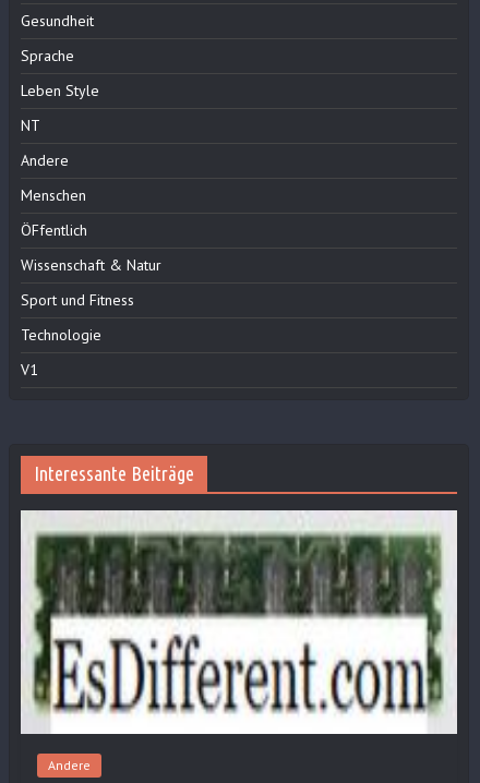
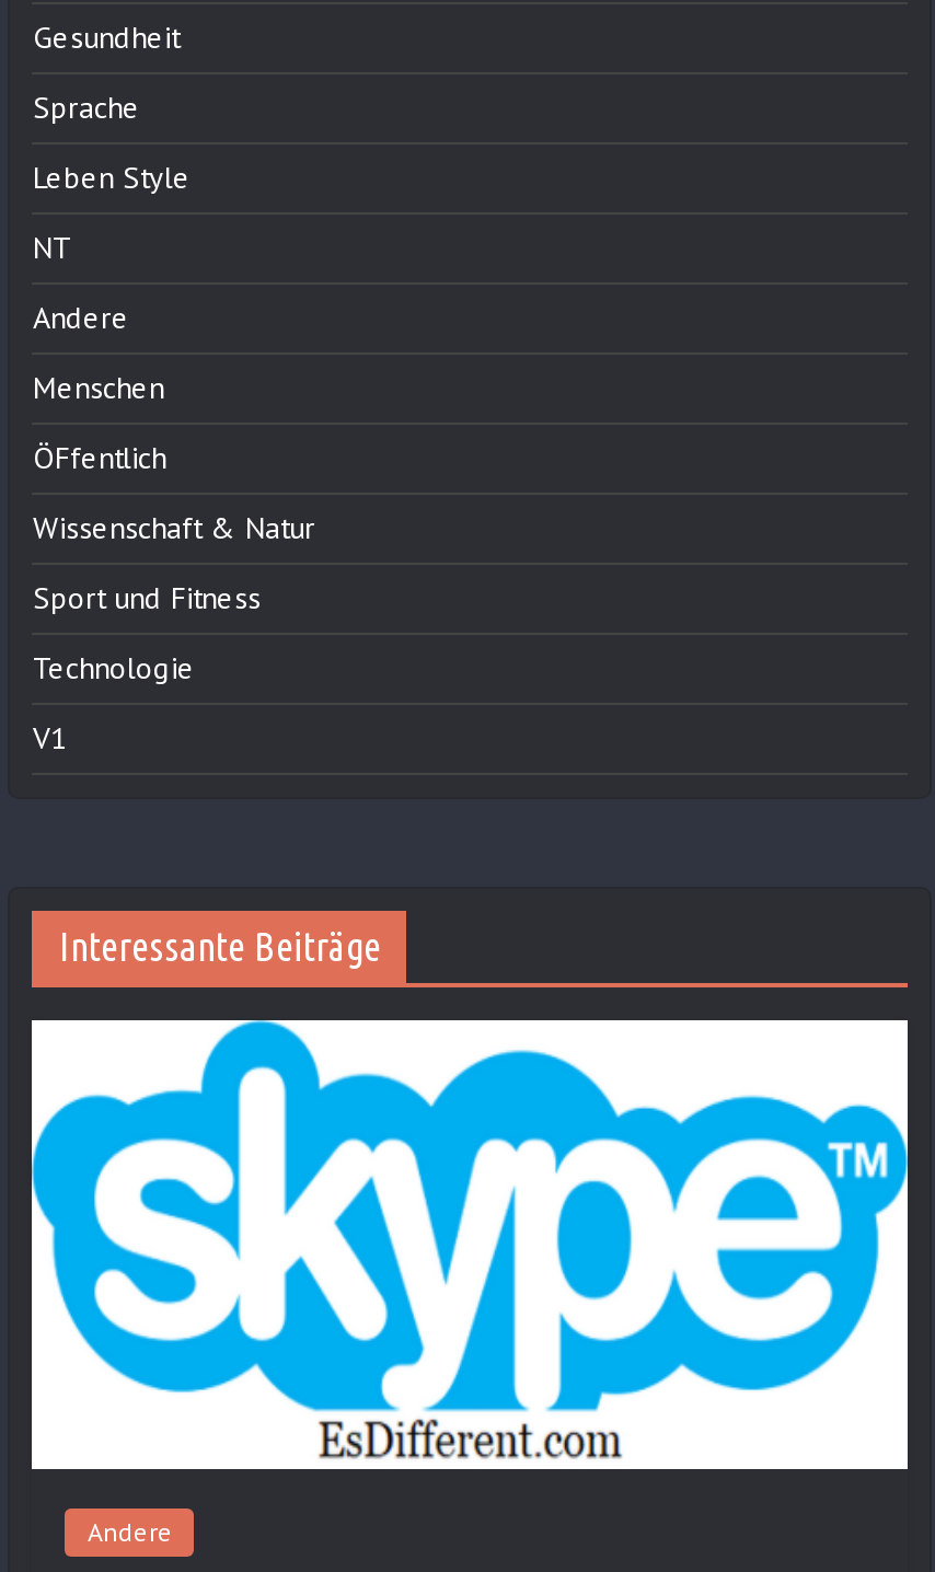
- [image]
+ [image]
